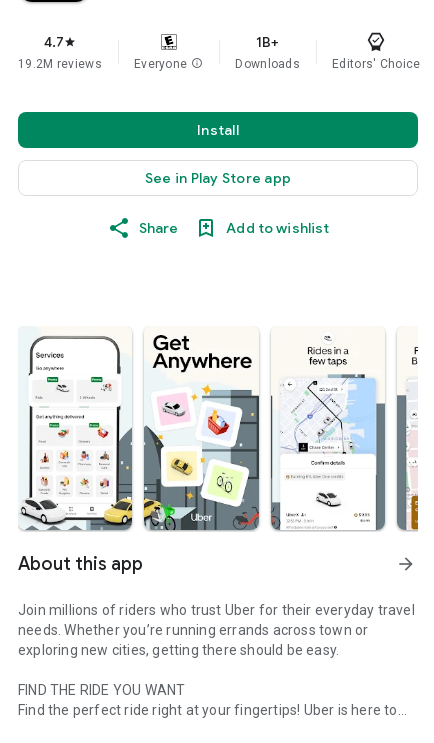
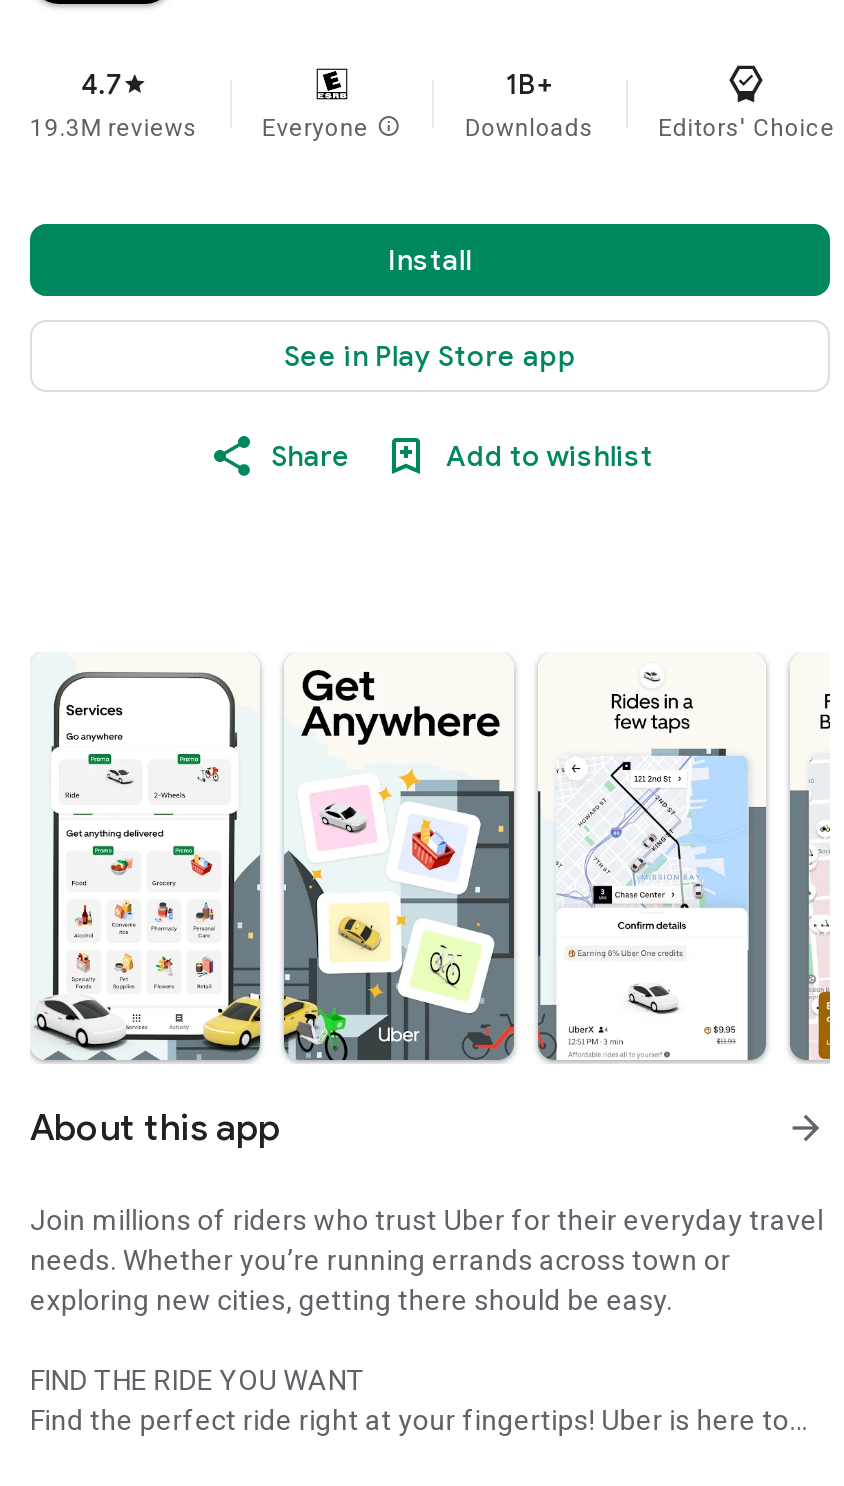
- 19.2M reviews
+ 19.3M reviews
